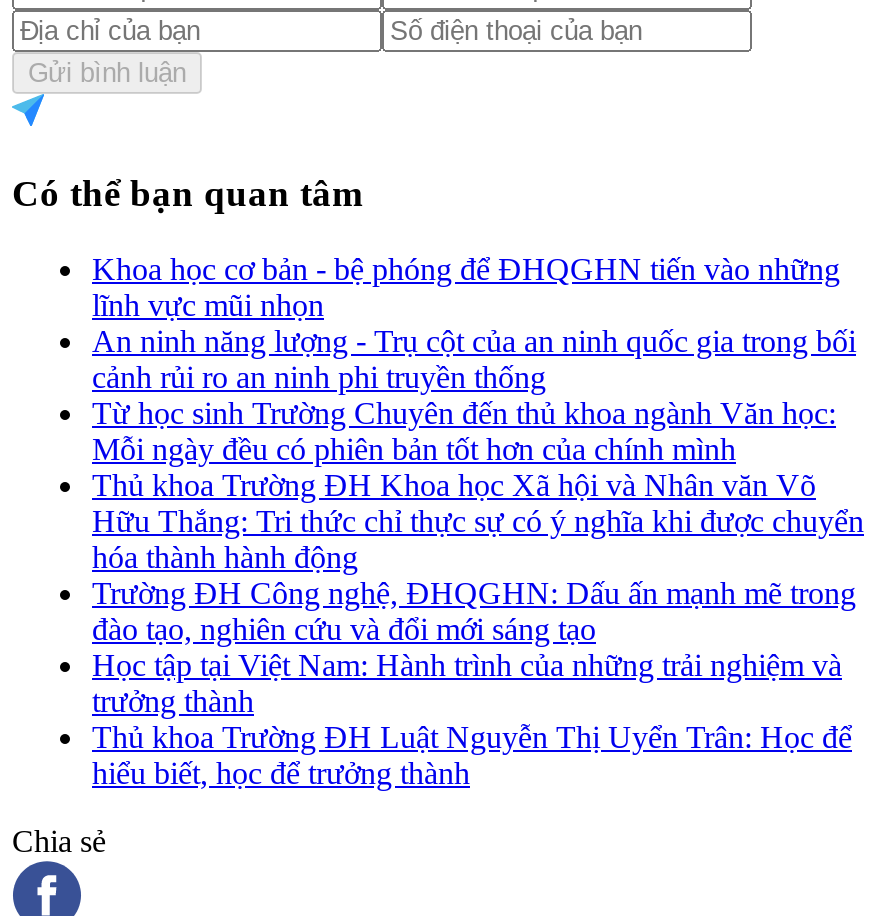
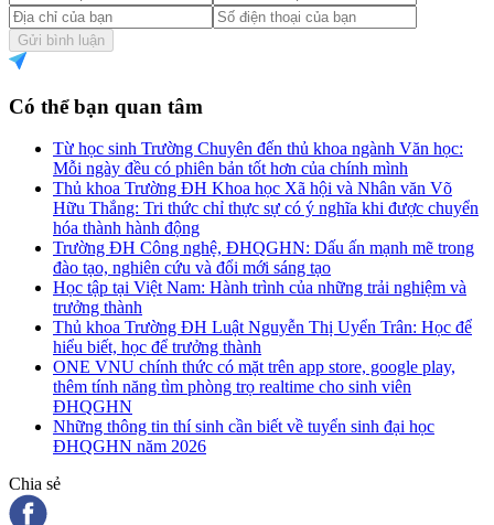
- Khoa học cơ bản - bệ phóng để ĐHQGHN tiến vào những
- lĩnh vực mũi nhọn
- An ninh năng lượng - Trụ cột của an ninh quốc gia trong bối
- cảnh rủi ro an ninh phi truyền thống

moved up: Từ học sinh Trường Chuyên đến thủ khoa ngành Văn học: | Mỗi ngày đều có phiên bản tốt hơn của chính mình | Thủ khoa Trường ĐH Khoa học Xã hội và Nhân văn Võ | ... | Thủ khoa Trường ĐH Luật Nguyễn Thị Uyển Trân: Học để | hiểu biết, học để trưởng thành

+ ONE VNU chính thức có mặt trên app store, google play,
+ thêm tính năng tìm phòng trọ realtime cho sinh viên
+ ĐHQGHN
+ Những thông tin thí sinh cần biết về tuyển sinh đại học
+ ĐHQGHN năm 2026
